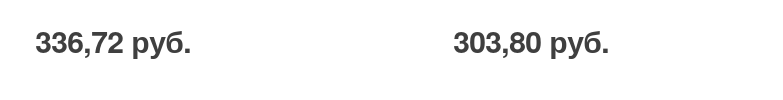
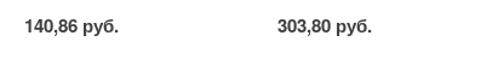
- 336,72 руб.
+ 140,86 руб.
